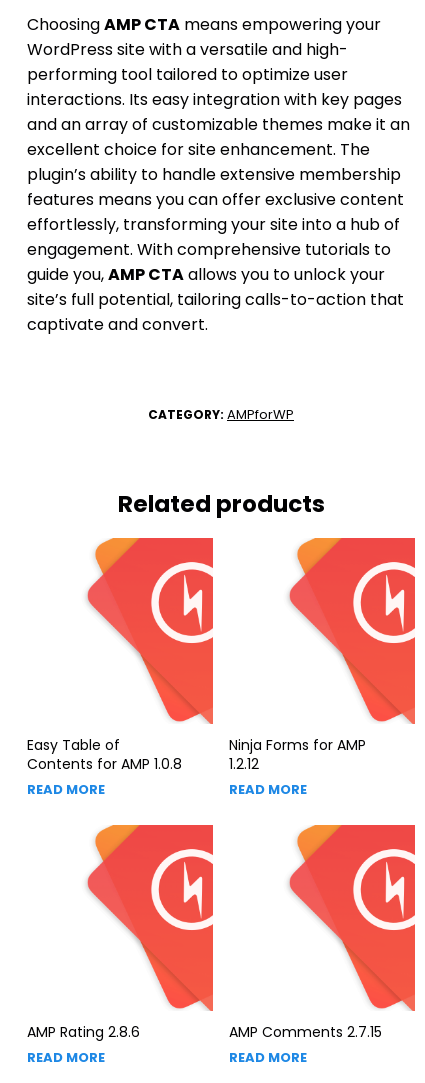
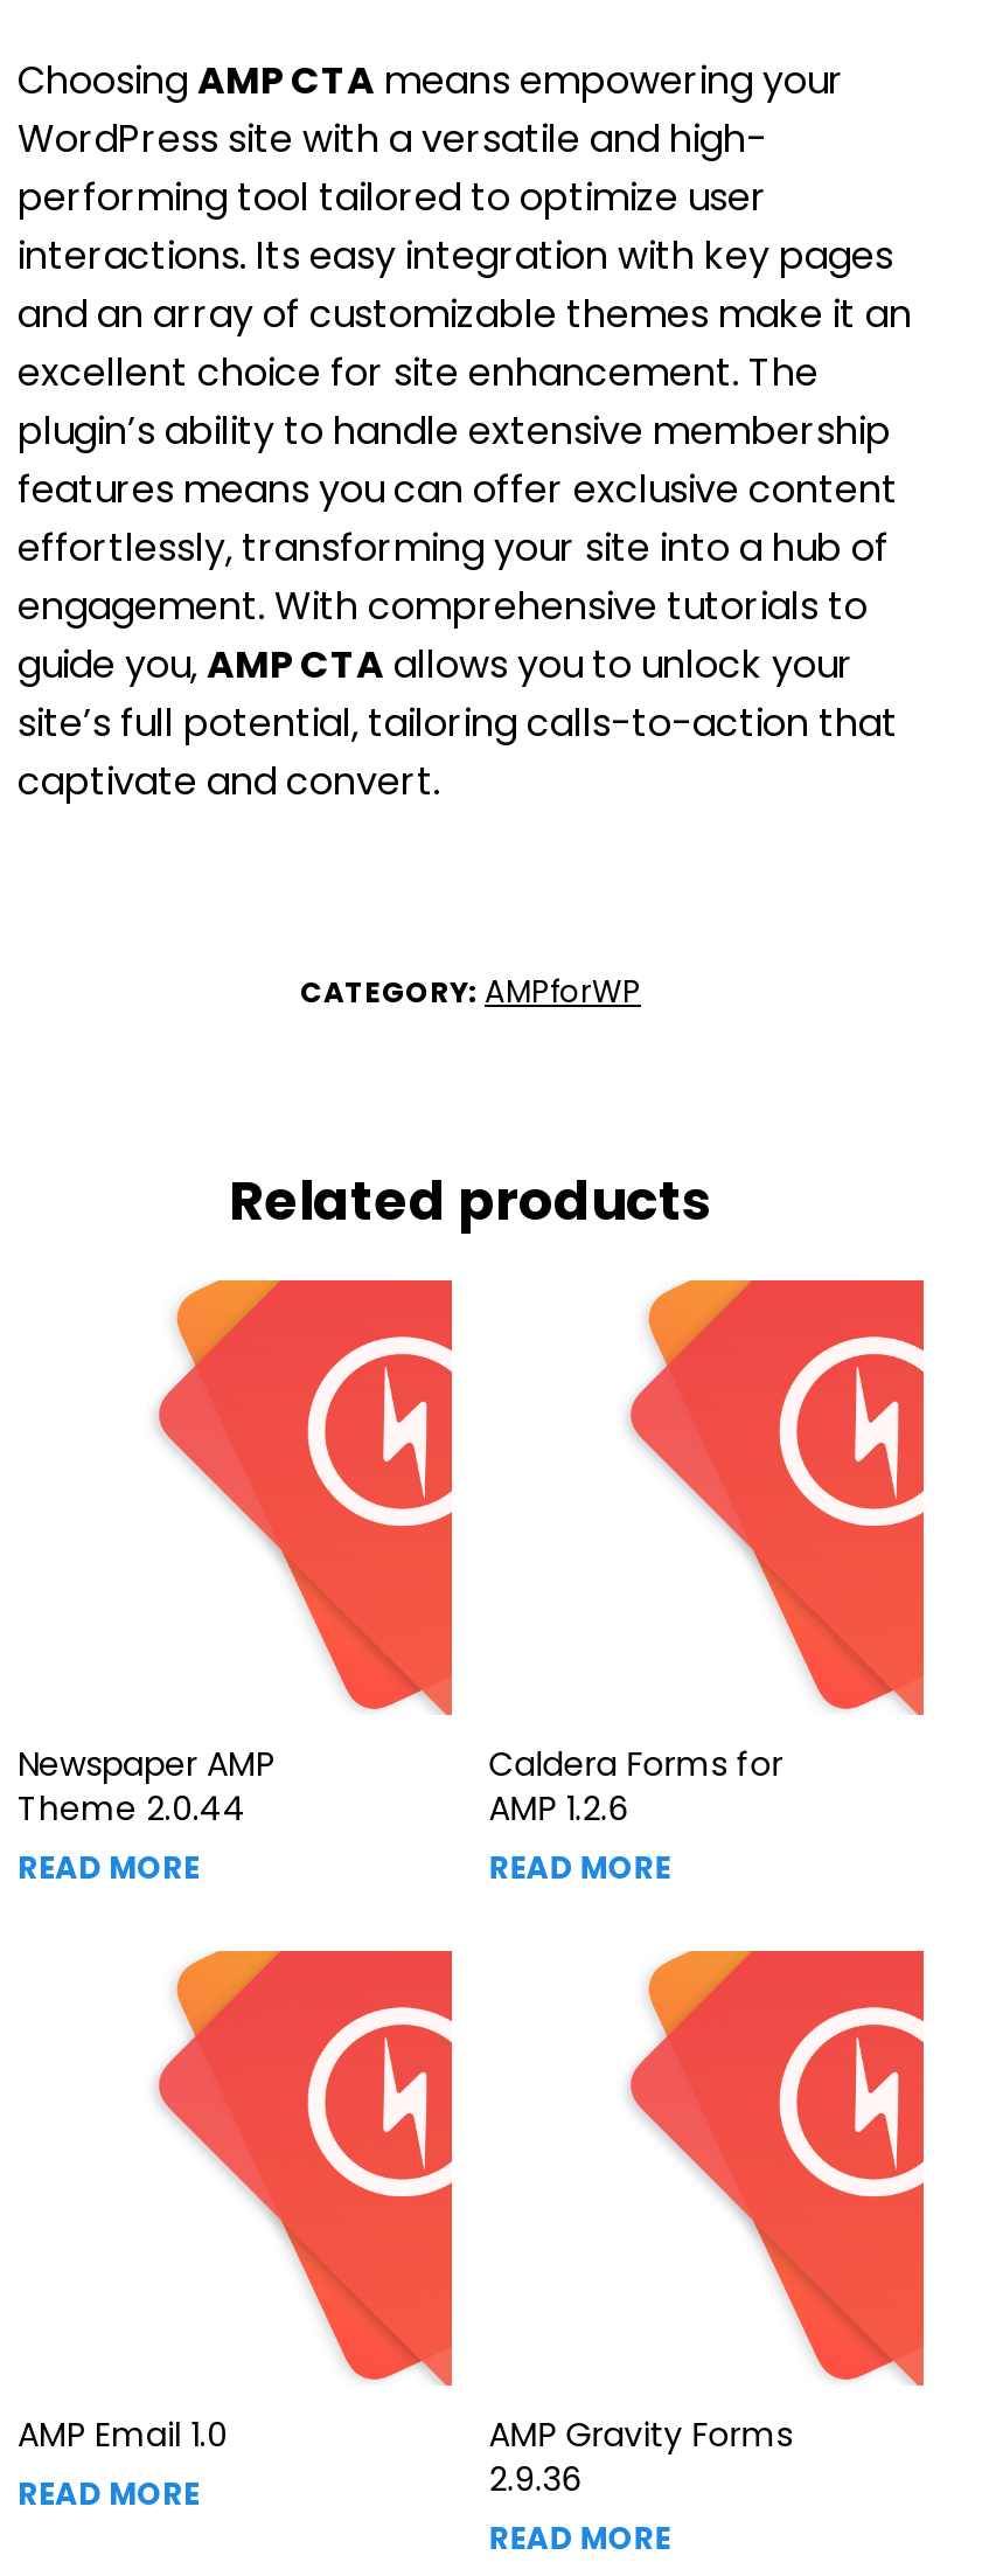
- Easy Table of
- Contents for AMP 1.0.8
+ Newspaper AMP
+ Theme 2.0.44

- Ninja Forms for AMP
- 1.2.12
+ Caldera Forms for
+ AMP 1.2.6

- AMP Rating 2.8.6
+ AMP Email 1.0

- AMP Comments 2.7.15
+ AMP Gravity Forms
+ 2.9.36
